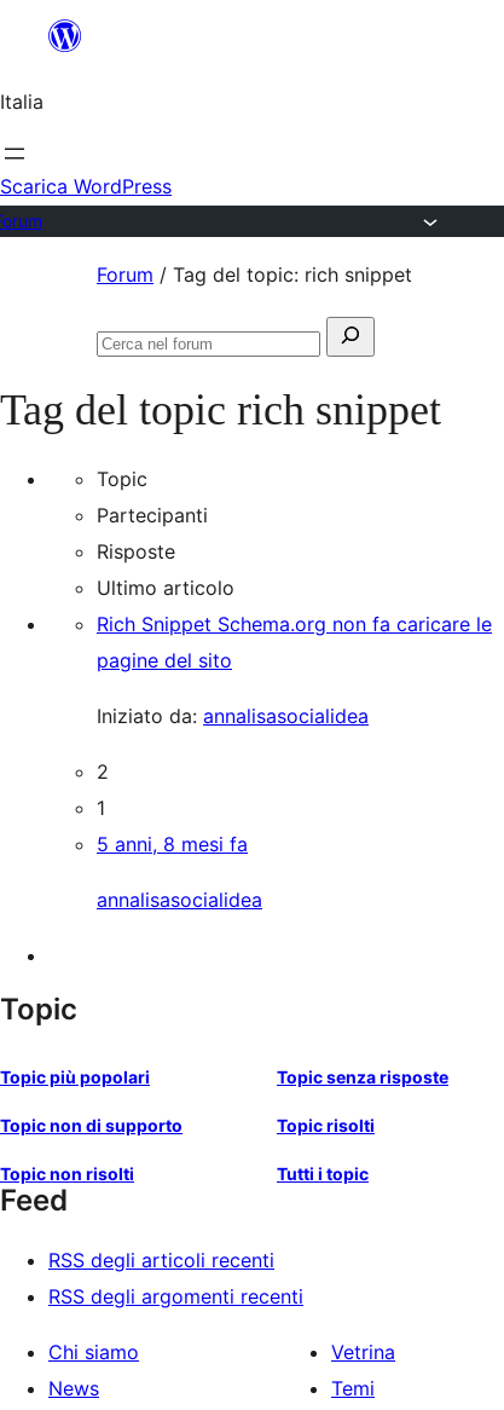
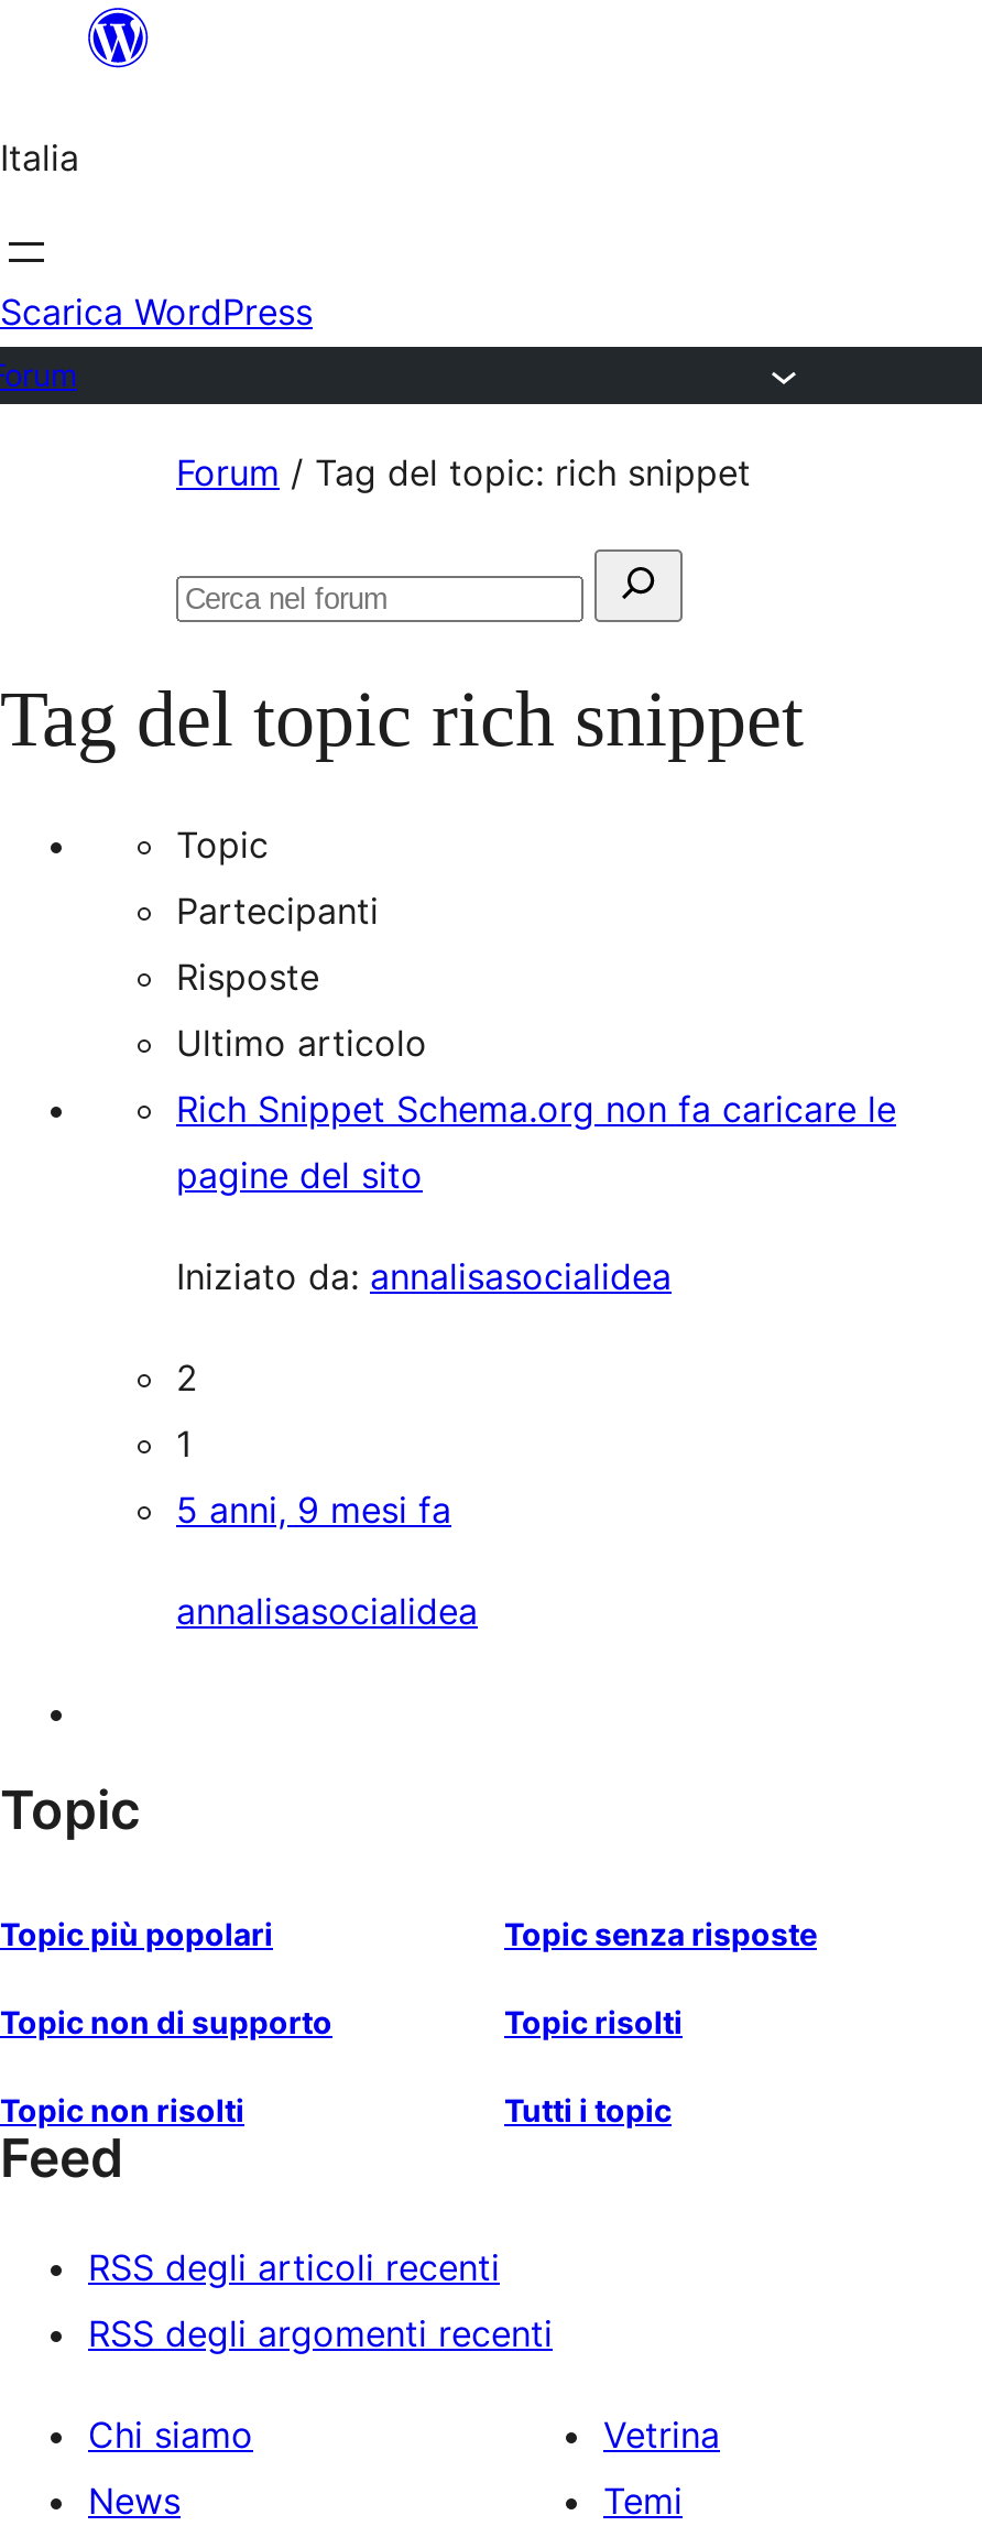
- 5 anni, 8 mesi fa
+ 5 anni, 9 mesi fa
